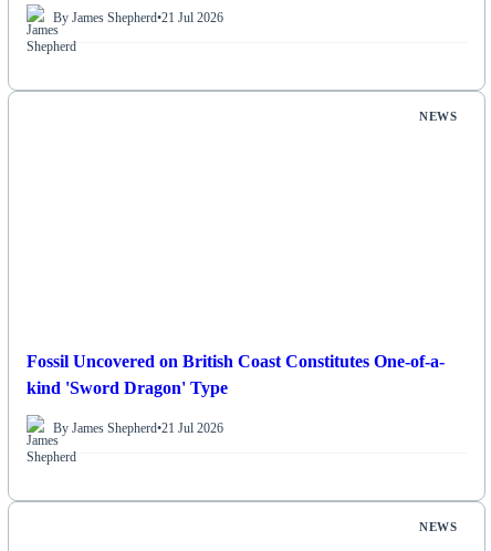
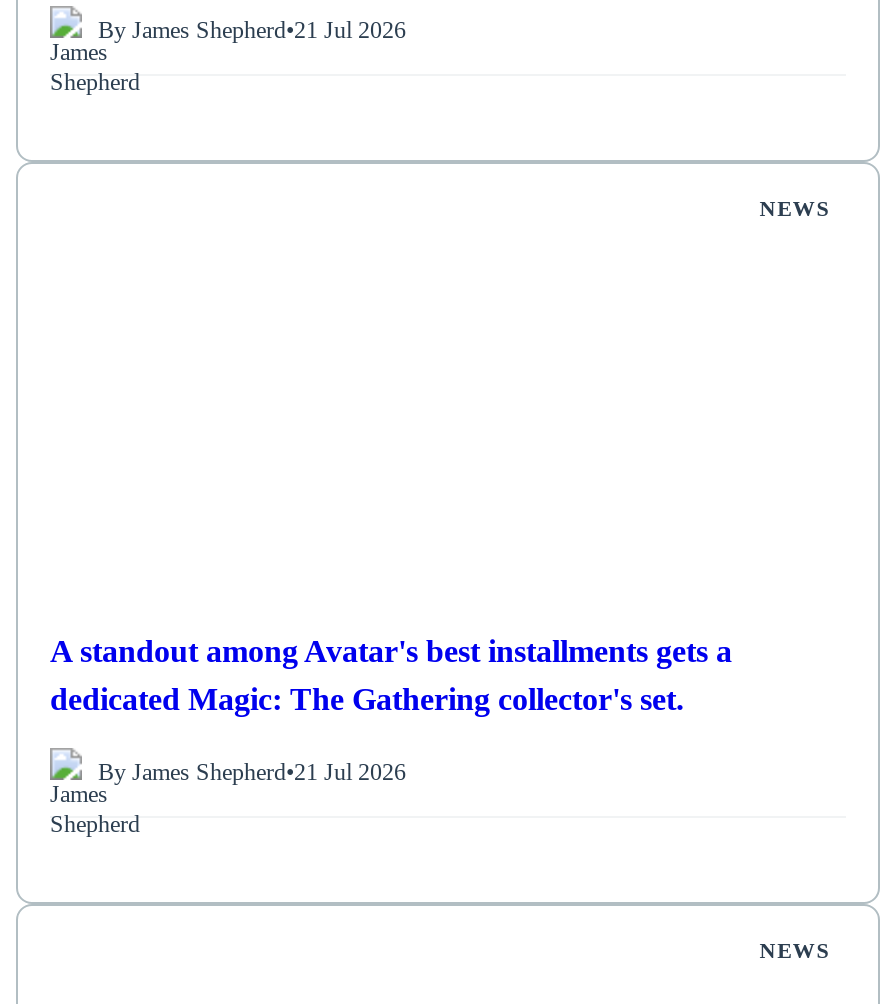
- Fossil Uncovered on British Coast Constitutes One-of-a-
- kind 'Sword Dragon' Type
+ A standout among Avatar's best installments gets a
+ dedicated Magic: The Gathering collector's set.
